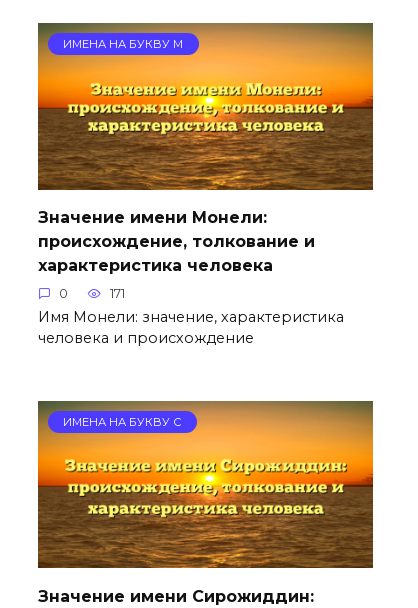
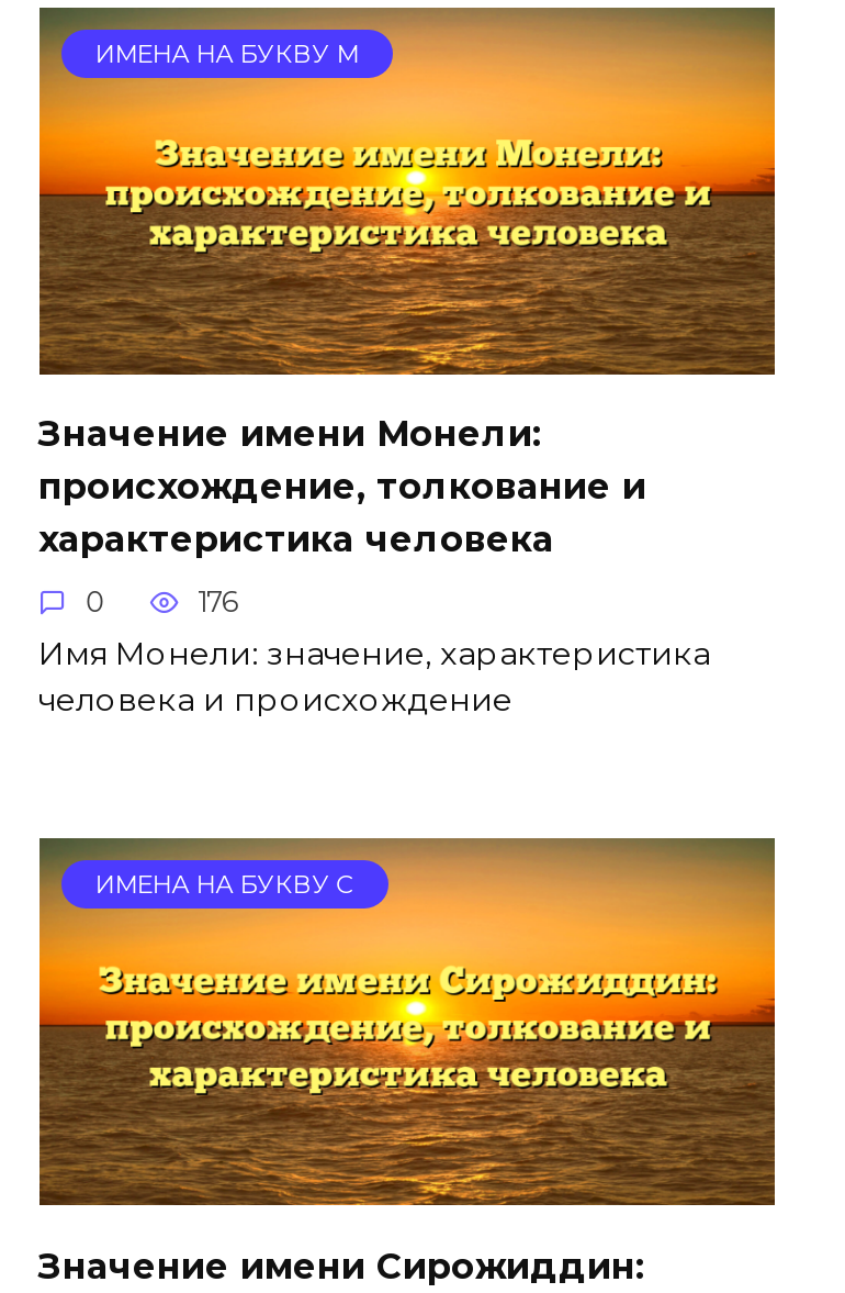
- 171
+ 176
